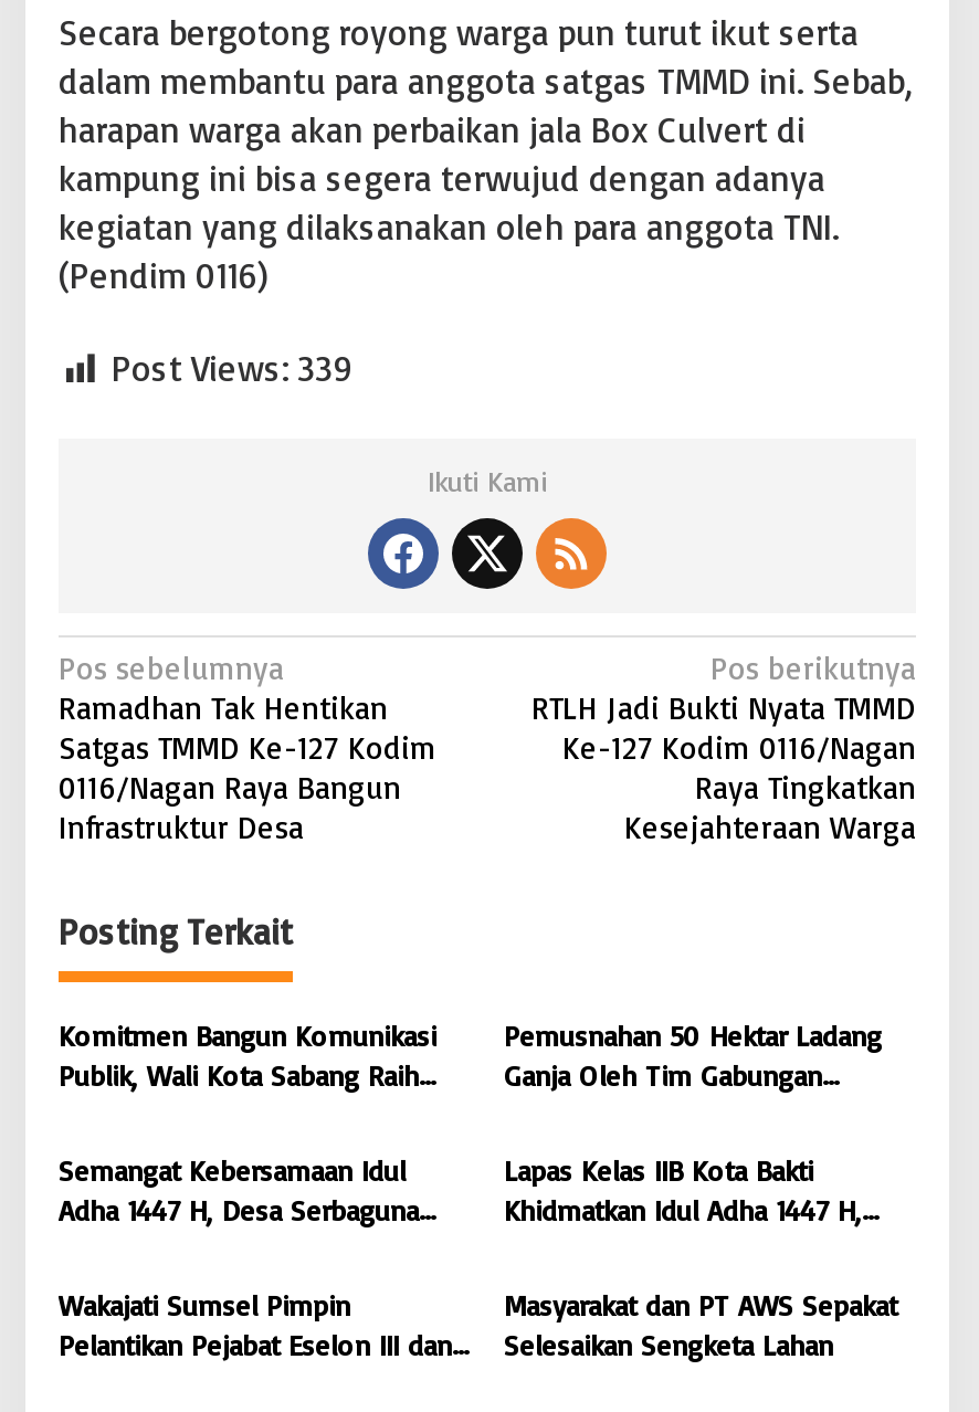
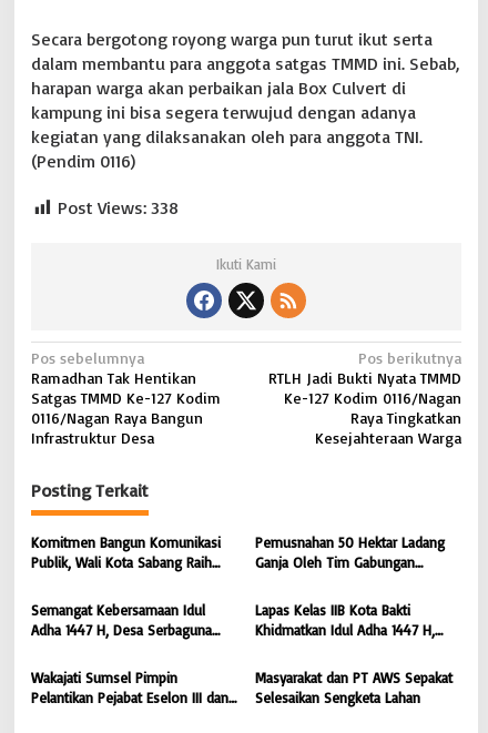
- Post Views: 339
+ Post Views: 338
